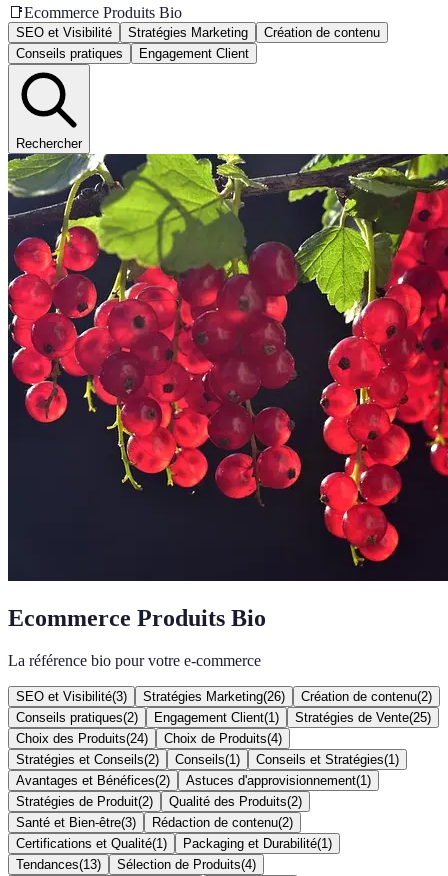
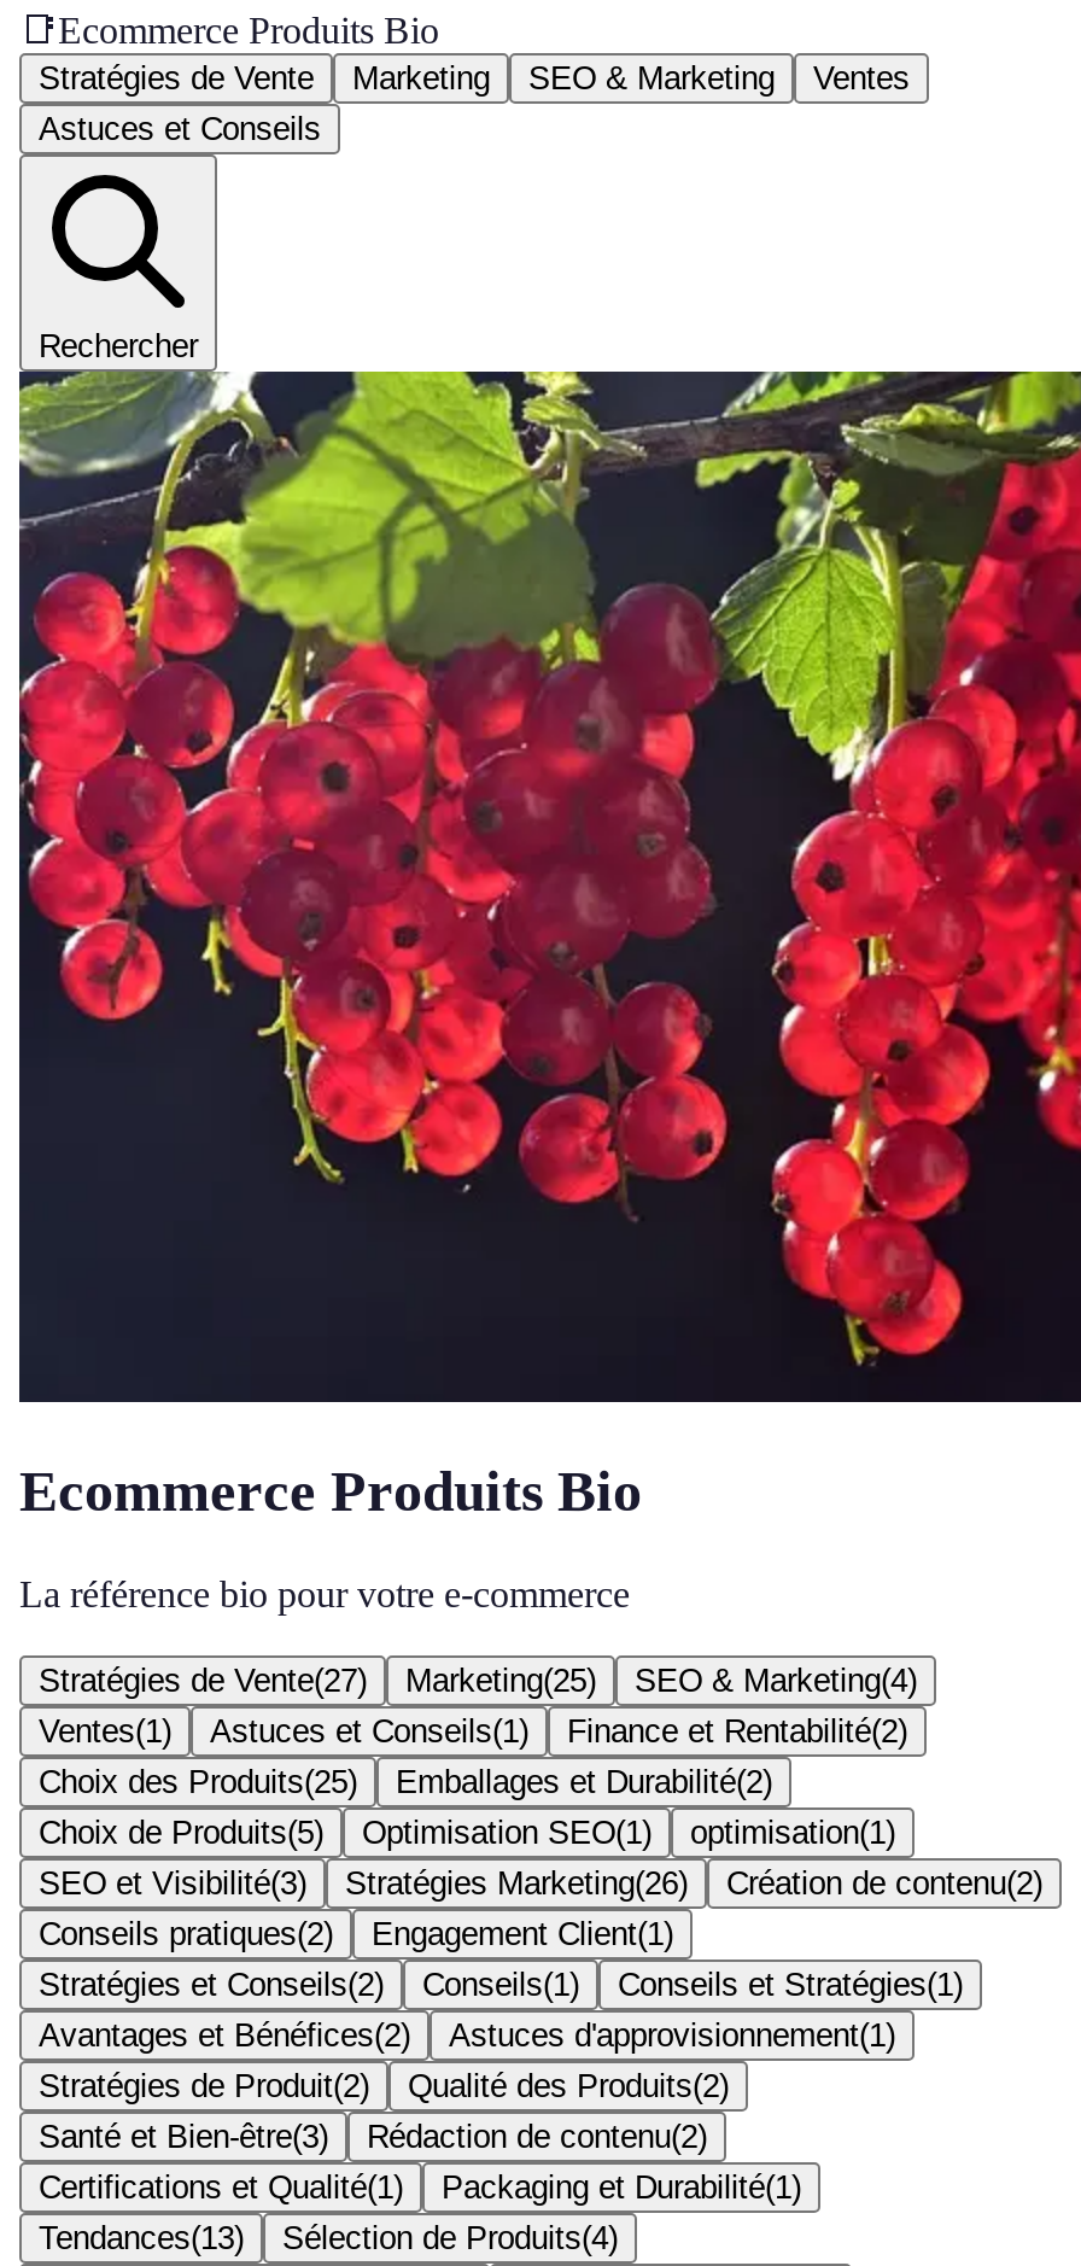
- SEO et Visibilité
- Stratégies Marketing
- Création de contenu
- Conseils pratiques
- Engagement Client
+ Stratégies de Vente
+ Marketing
+ SEO & Marketing
+ Ventes
+ Astuces et Conseils

+ Stratégies de Vente(27)
+ Marketing(25)
+ SEO & Marketing(4)
+ Ventes(1)
+ Astuces et Conseils(1)
+ Finance et Rentabilité(2)
+ Choix des Produits(25)
+ Emballages et Durabilité(2)
+ Choix de Produits(5)
+ Optimisation SEO(1)
+ optimisation(1)

moved down: SEO et Visibilité(3) | Stratégies Marketing(26) | Création de contenu(2) | Conseils pratiques(2) | Engagement Client(1)

- Stratégies de Vente(25)
- Choix des Produits(24)
- Choix de Produits(4)
